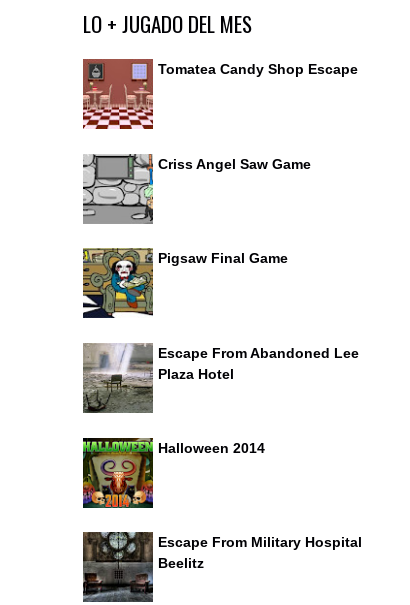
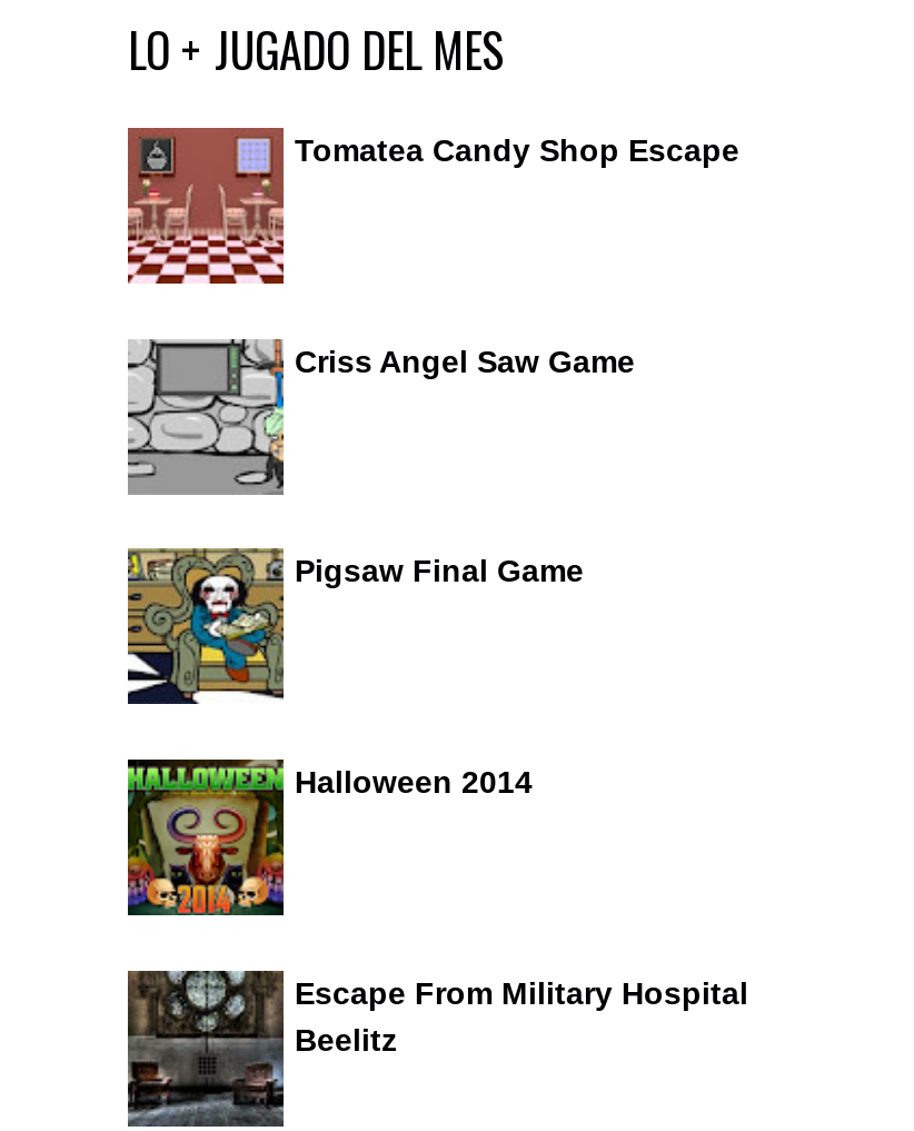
- [image]
- Escape From Abandoned Lee
- Plaza Hotel
